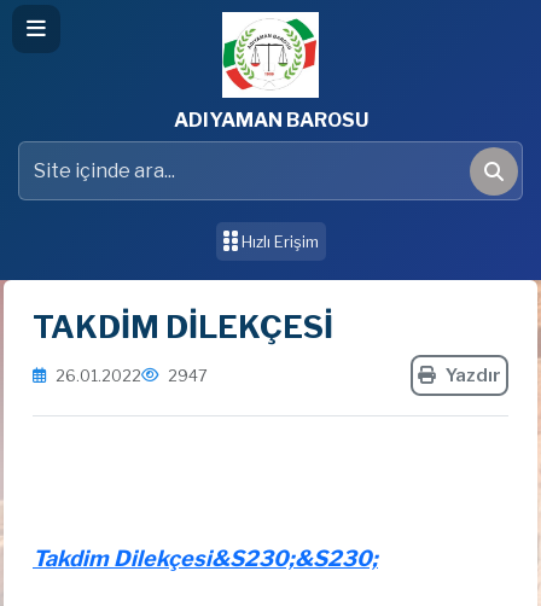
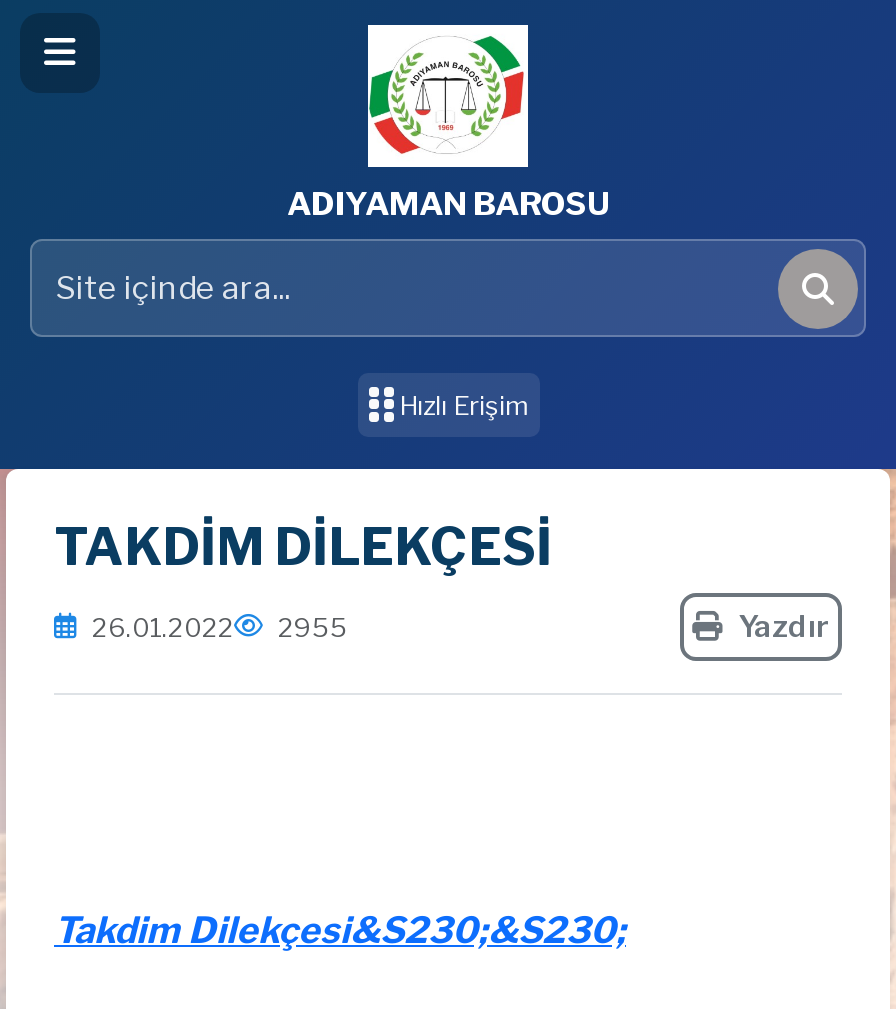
- 26.01.2022 2947
+ 26.01.2022 2955
